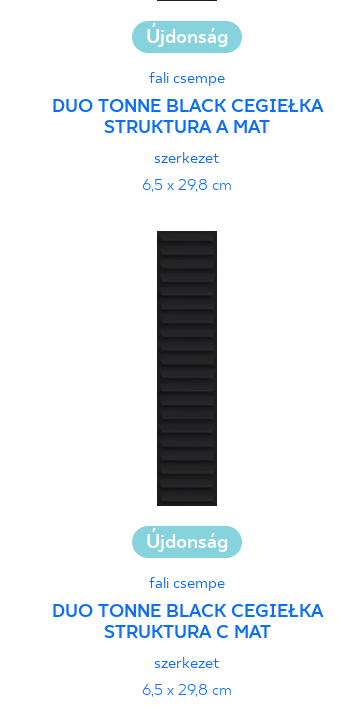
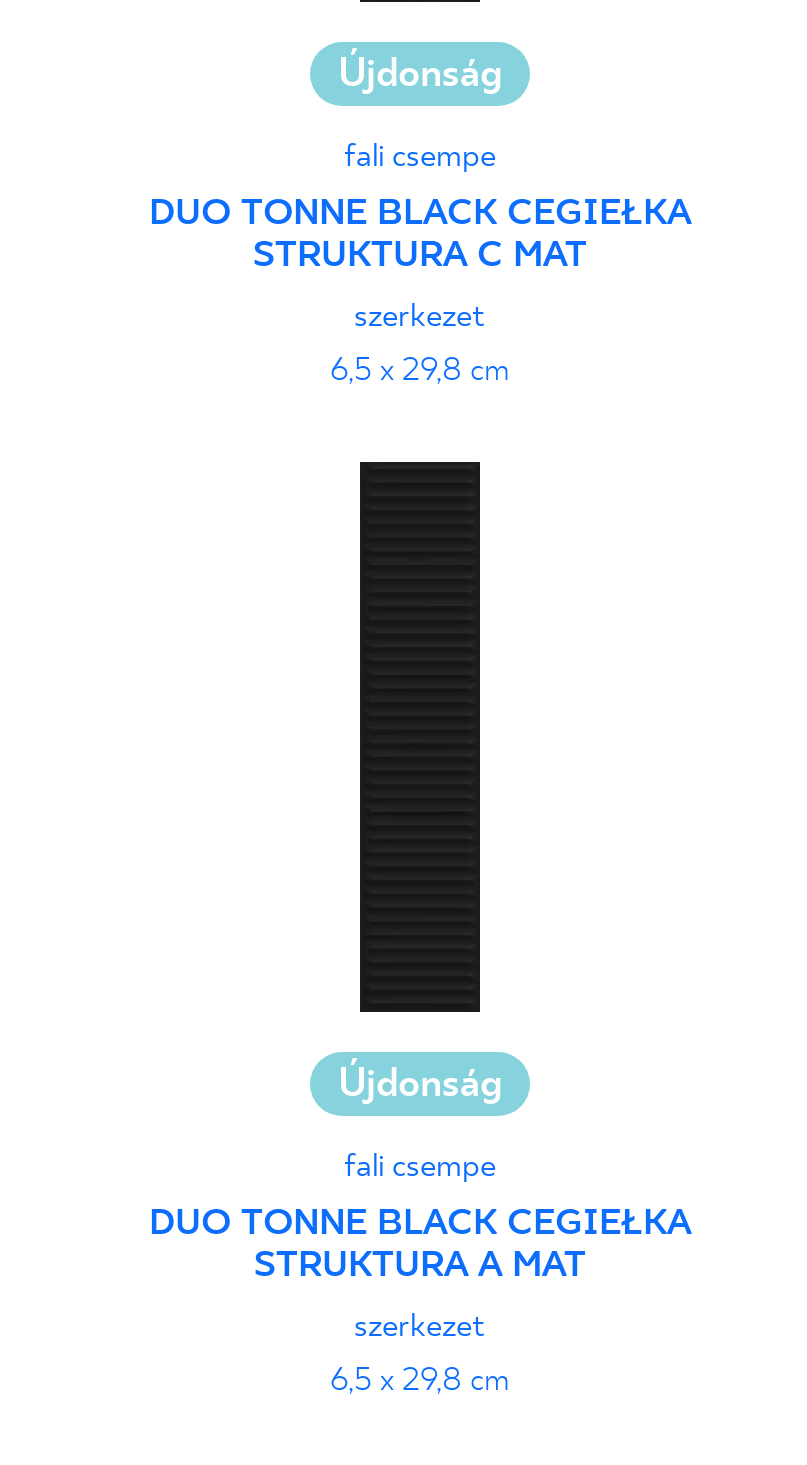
moved down: STRUKTURA A MAT

moved up: STRUKTURA C MAT
